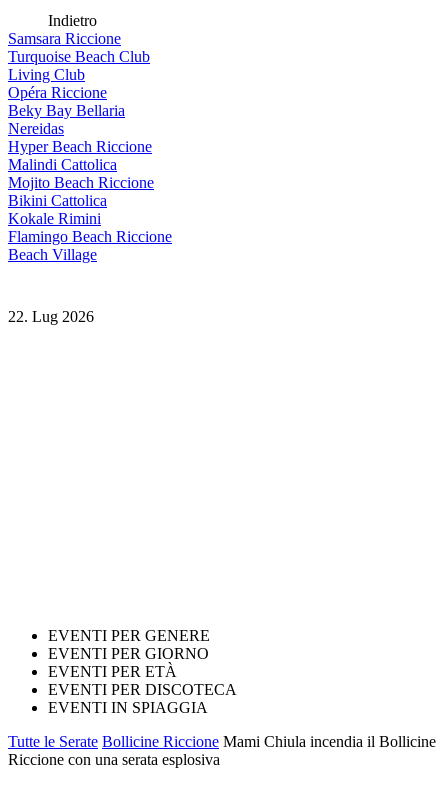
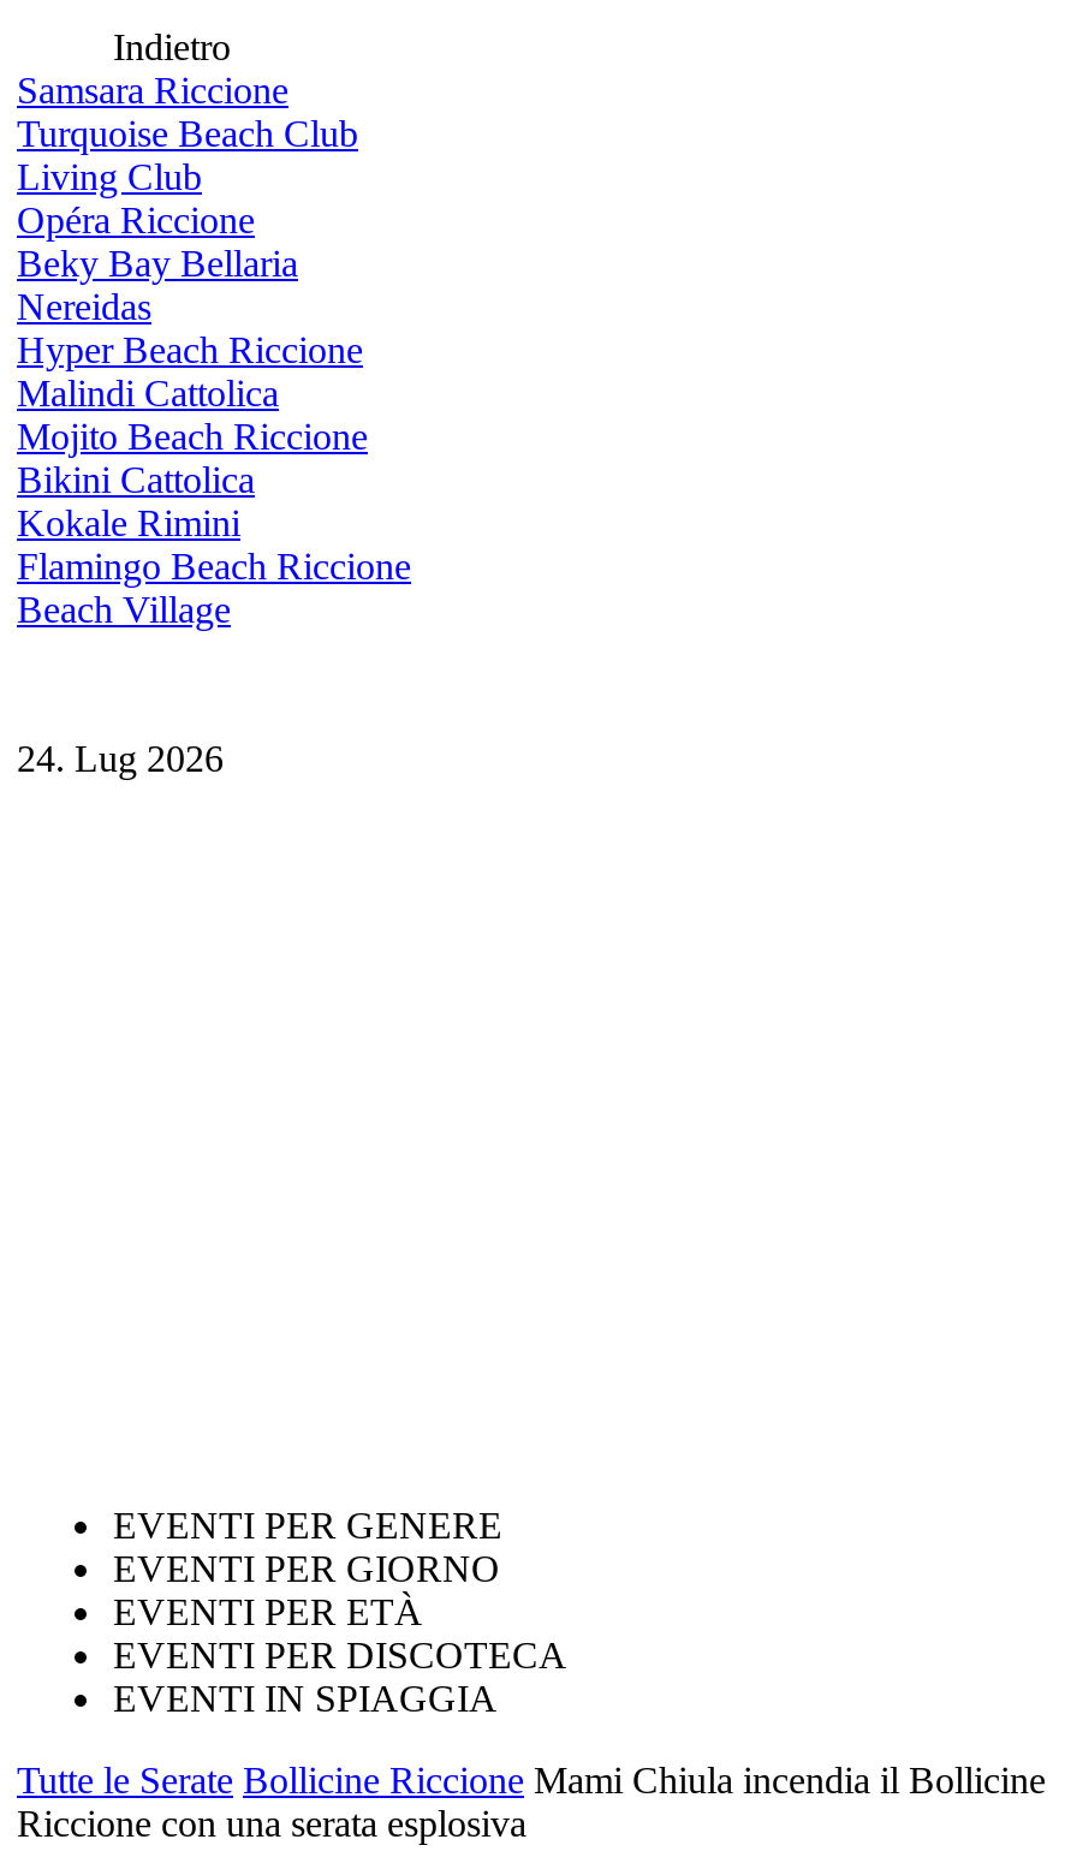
- 22. Lug 2026
+ 24. Lug 2026
